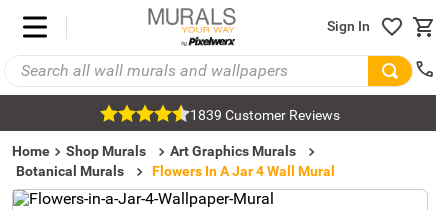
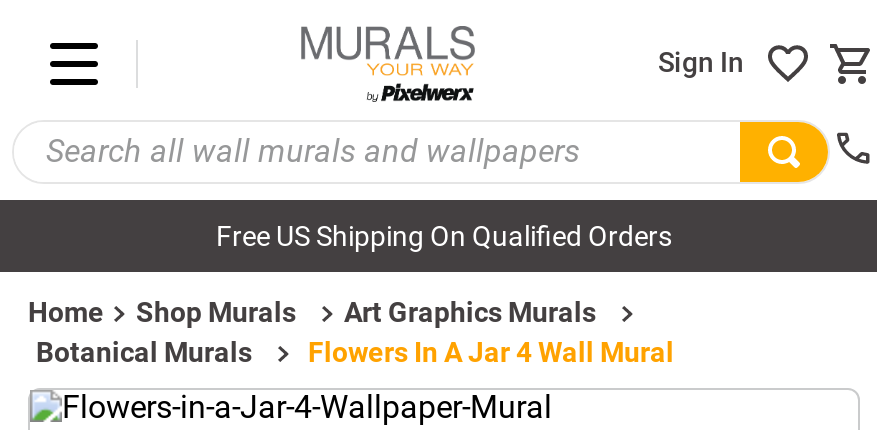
- 1839 Customer Reviews
+ Free US Shipping On Qualified Orders
